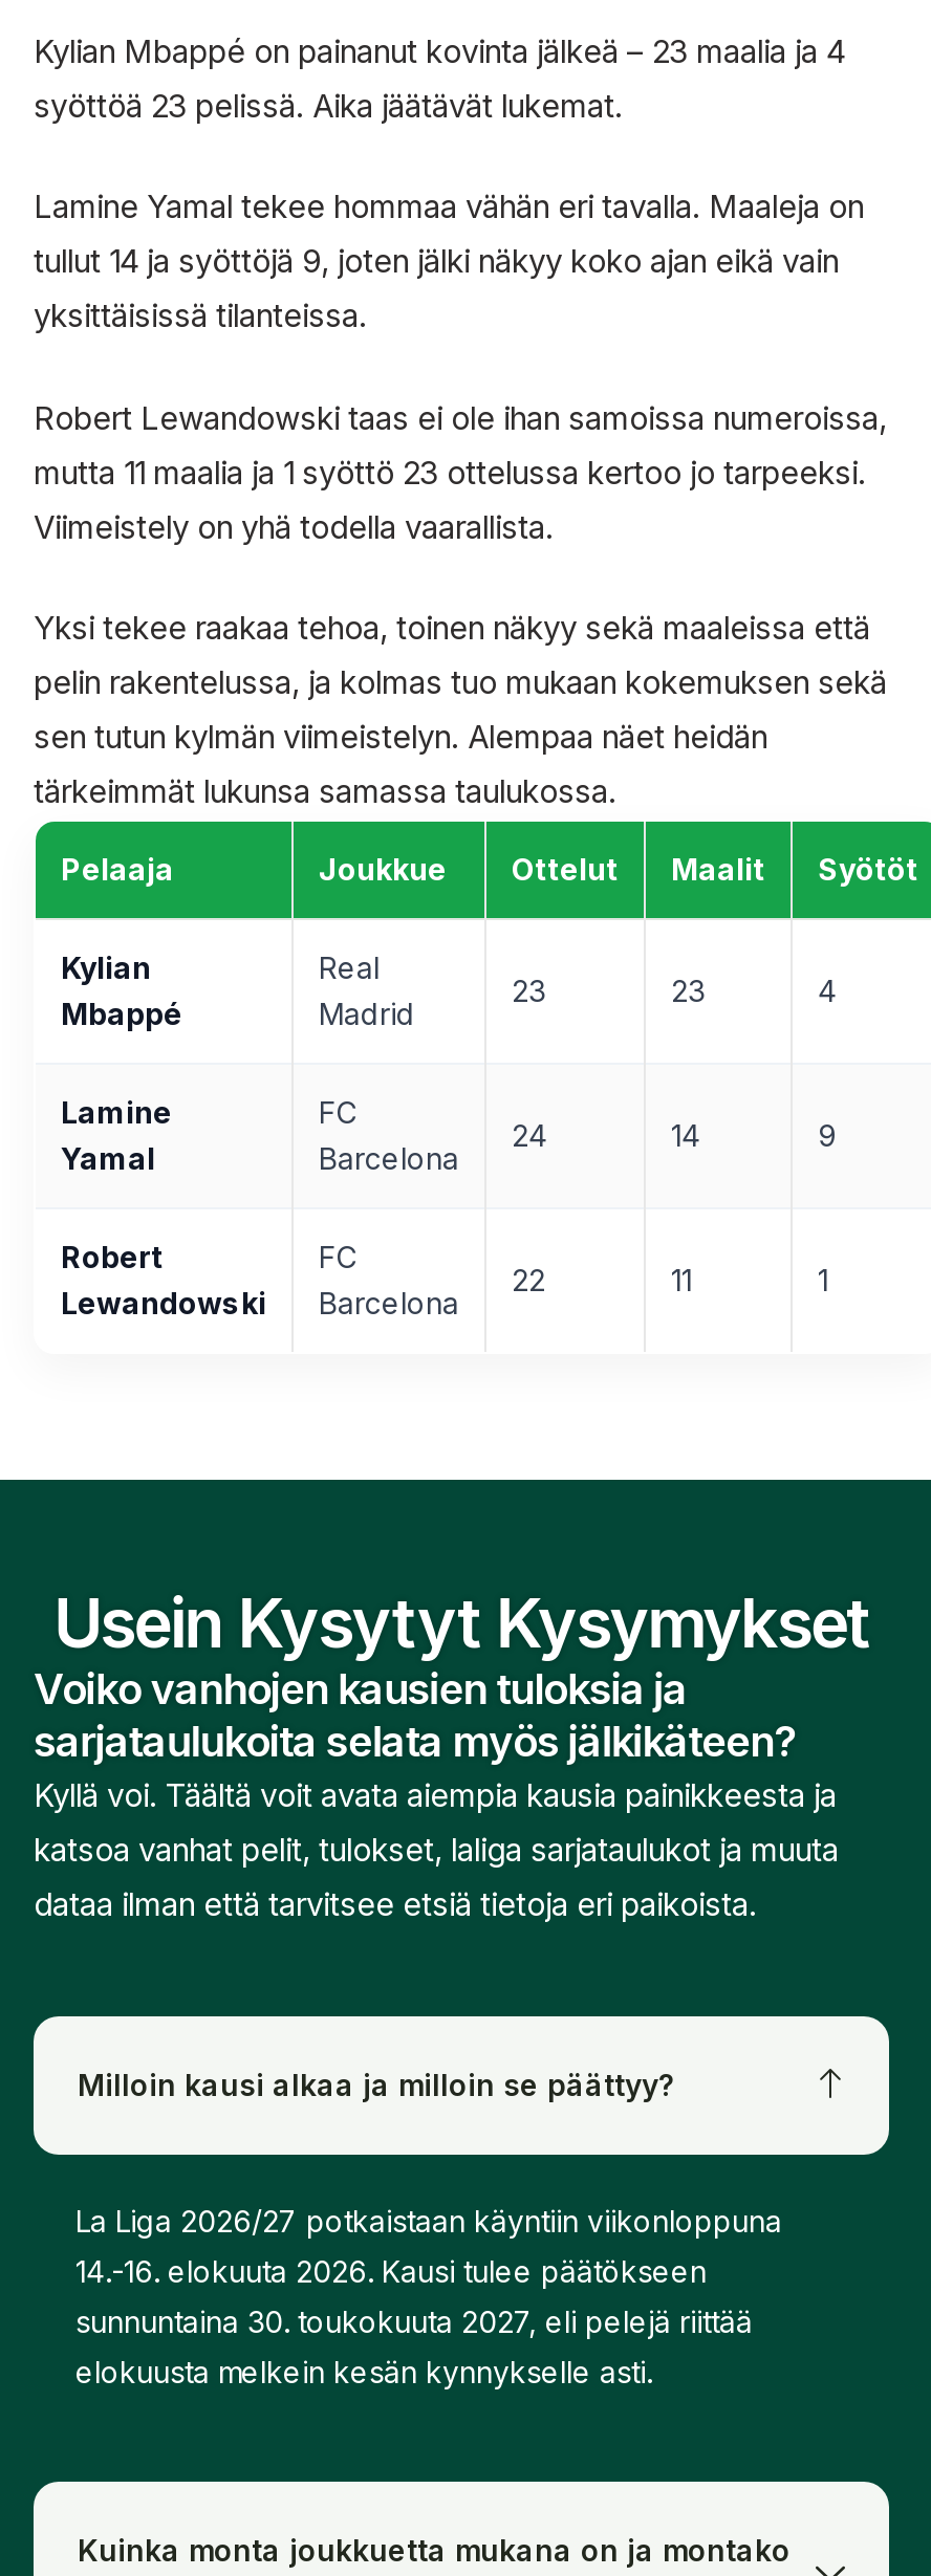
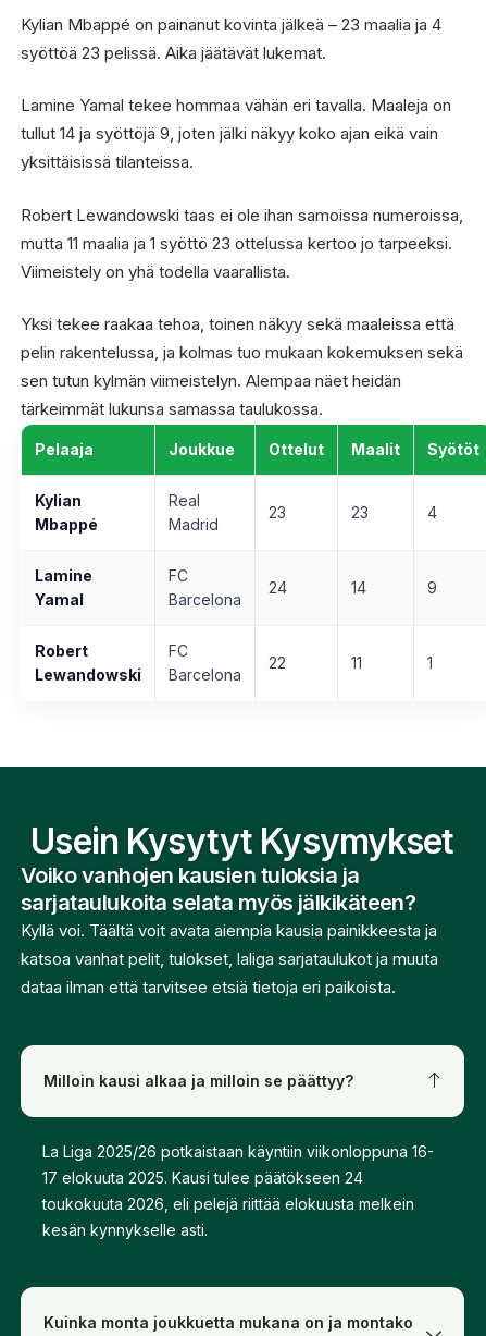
- La Liga 2026/27 potkaistaan käyntiin viikonloppuna
- 14.-16. elokuuta 2026. Kausi tulee päätökseen
- sunnuntaina 30. toukokuuta 2027, eli pelejä riittää
- elokuusta melkein kesän kynnykselle asti.
+ La Liga 2025/26 potkaistaan käyntiin viikonloppuna 16-
+ 17 elokuuta 2025. Kausi tulee päätökseen 24
+ toukokuuta 2026, eli pelejä riittää elokuusta melkein
+ kesän kynnykselle asti.
